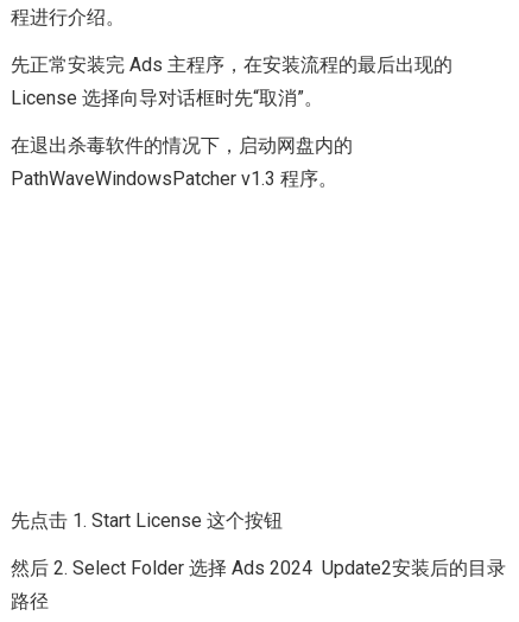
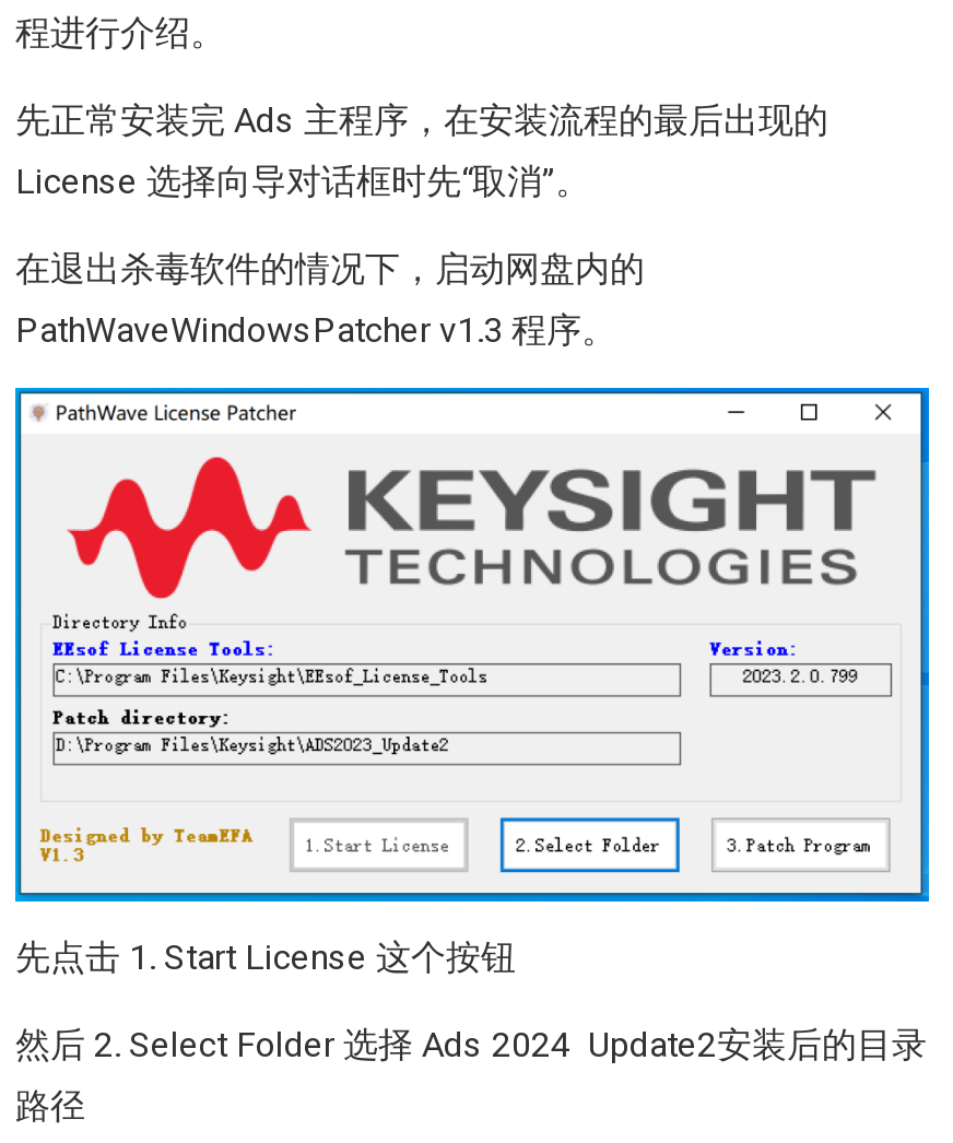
+ [image]
